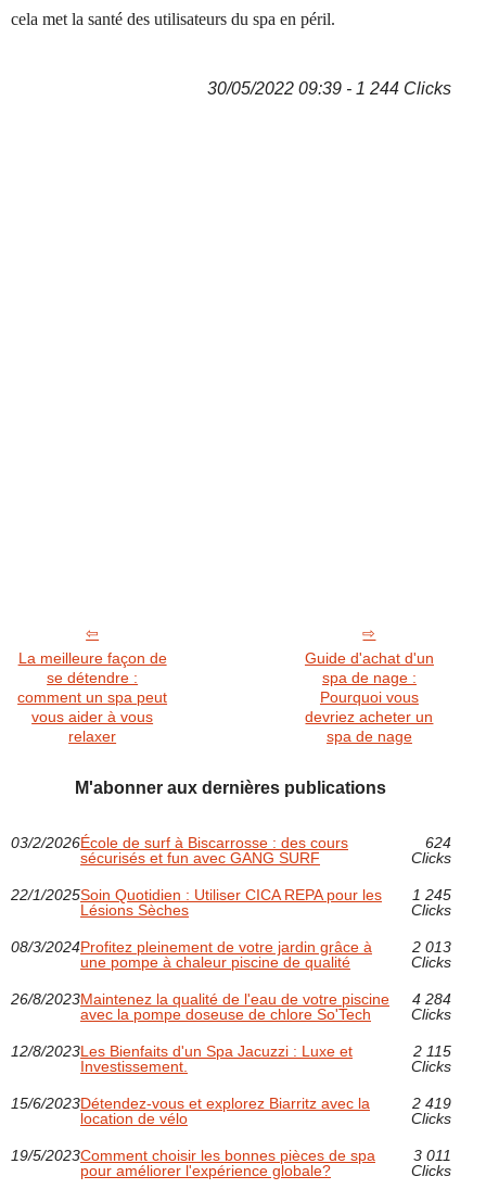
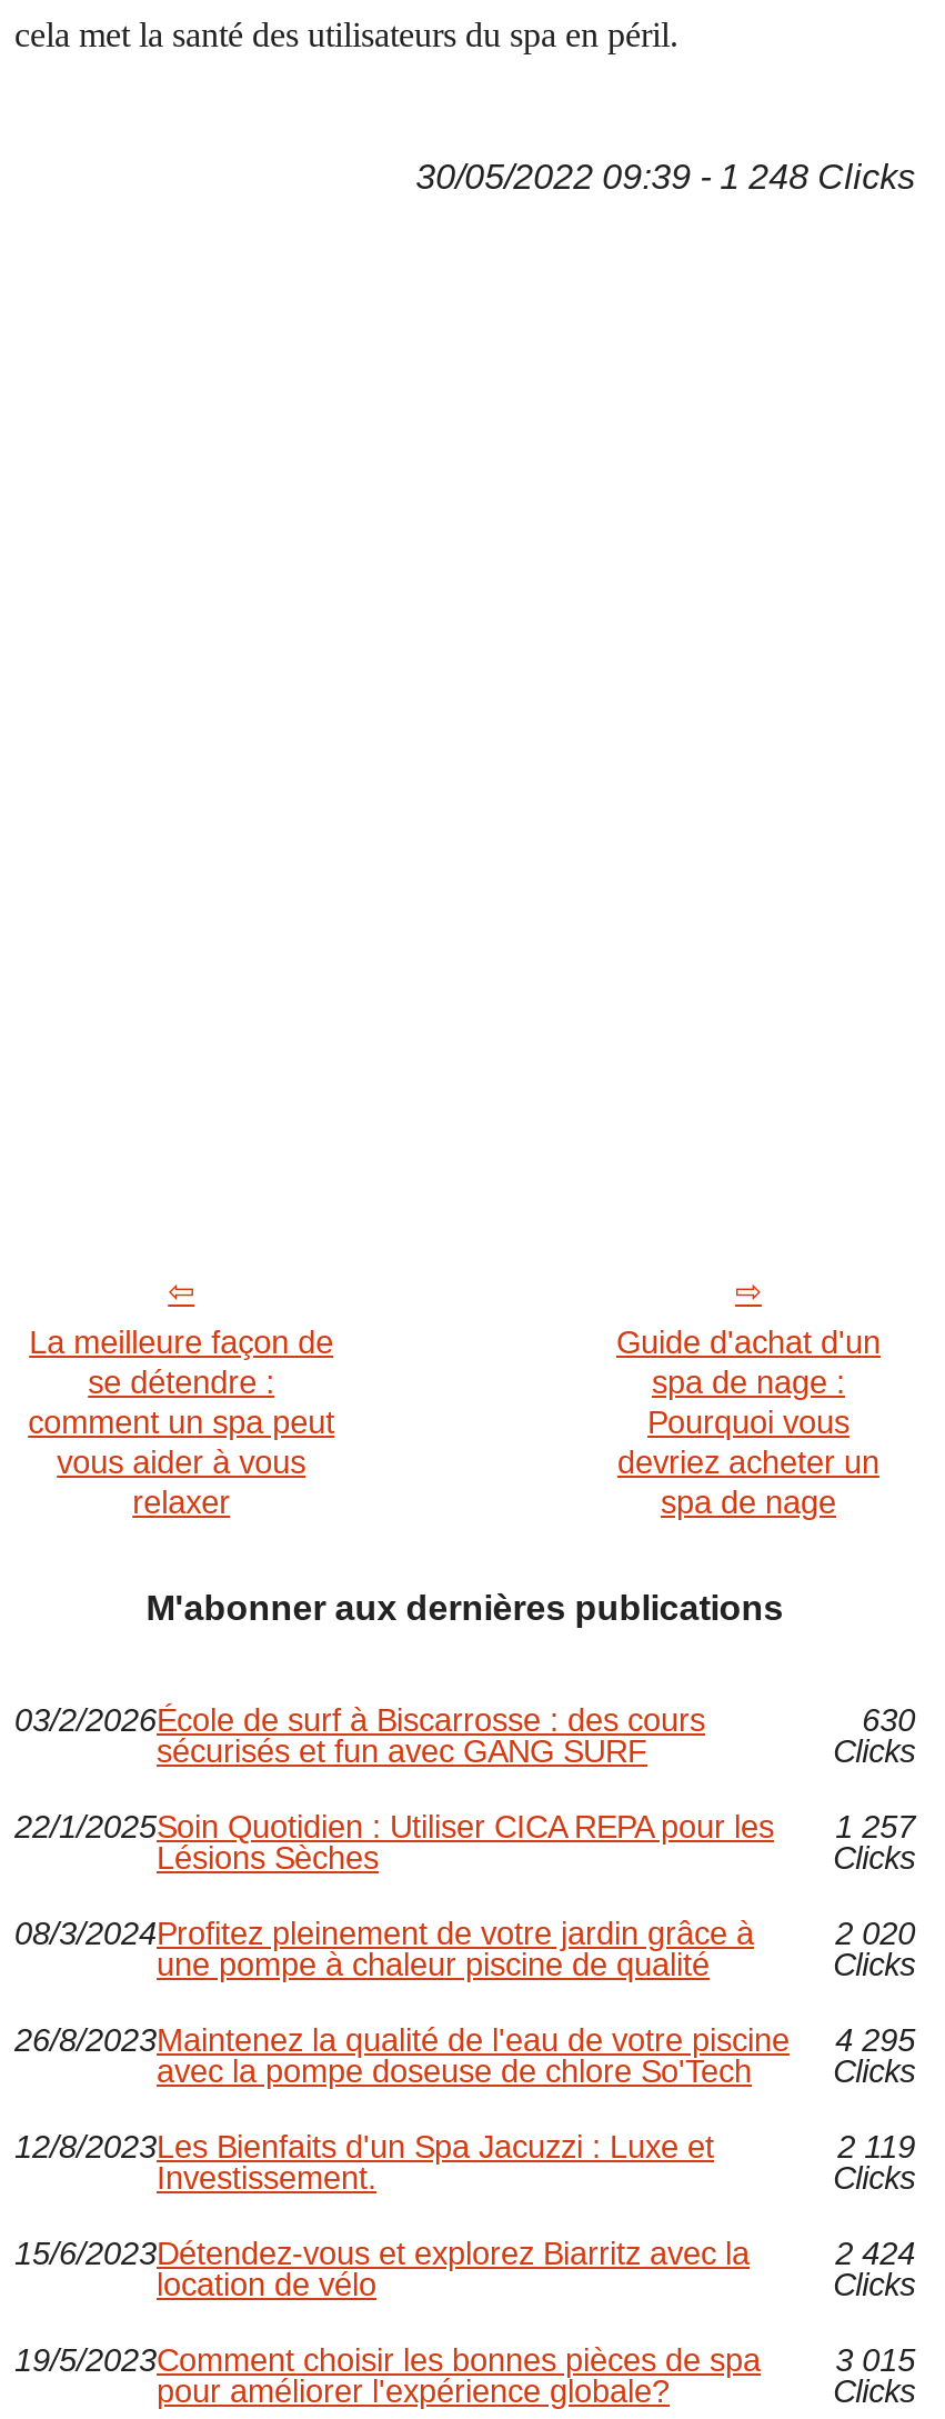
- 30/05/2022 09:39 - 1 244 Clicks
+ 30/05/2022 09:39 - 1 248 Clicks

- 624
+ 630

- 22/1/2025Soin Quotidien : Utiliser CICA REPA pour les 1 245
+ 22/1/2025Soin Quotidien : Utiliser CICA REPA pour les 1 257

- 2 013
+ 2 020

- 26/8/2023Maintenez la qualité de l'eau de votre piscine 4 284
+ 26/8/2023Maintenez la qualité de l'eau de votre piscine 4 295

- 2 115
+ 2 119

- 2 419
+ 2 424

- 3 011
+ 3 015
